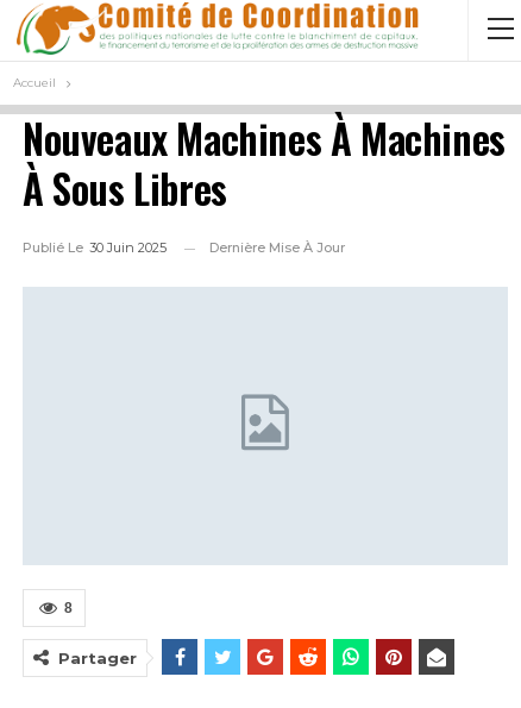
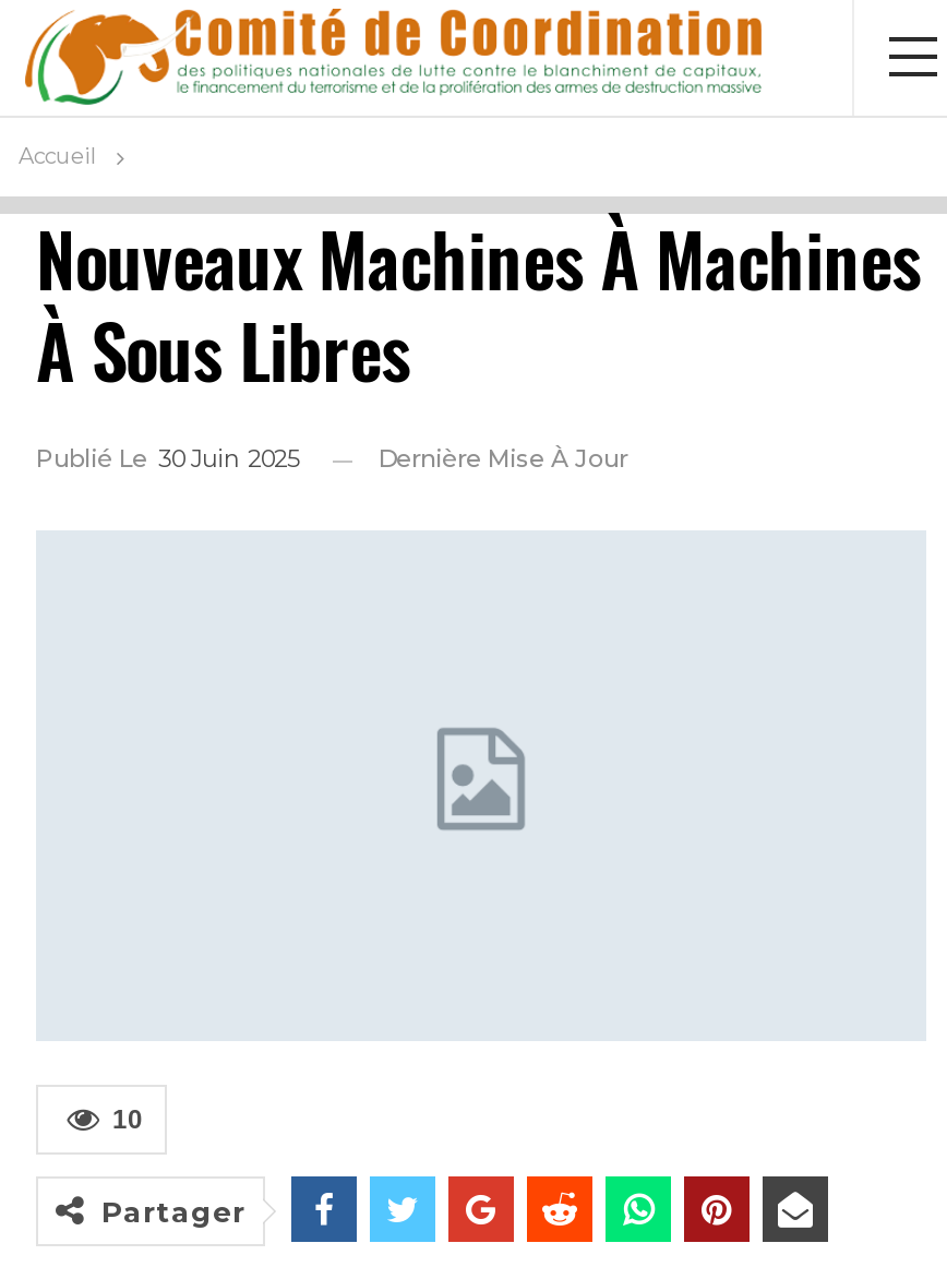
- 8
+ 10
